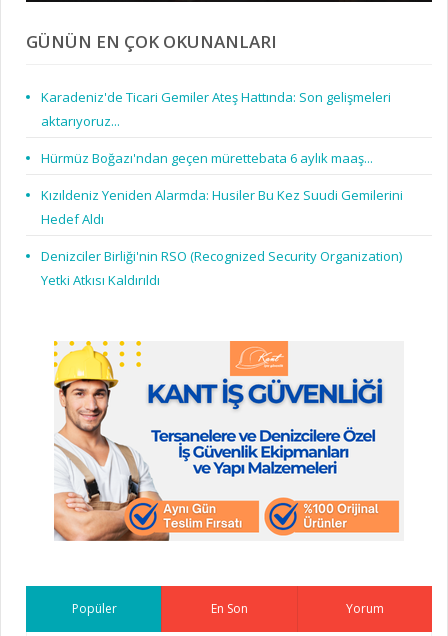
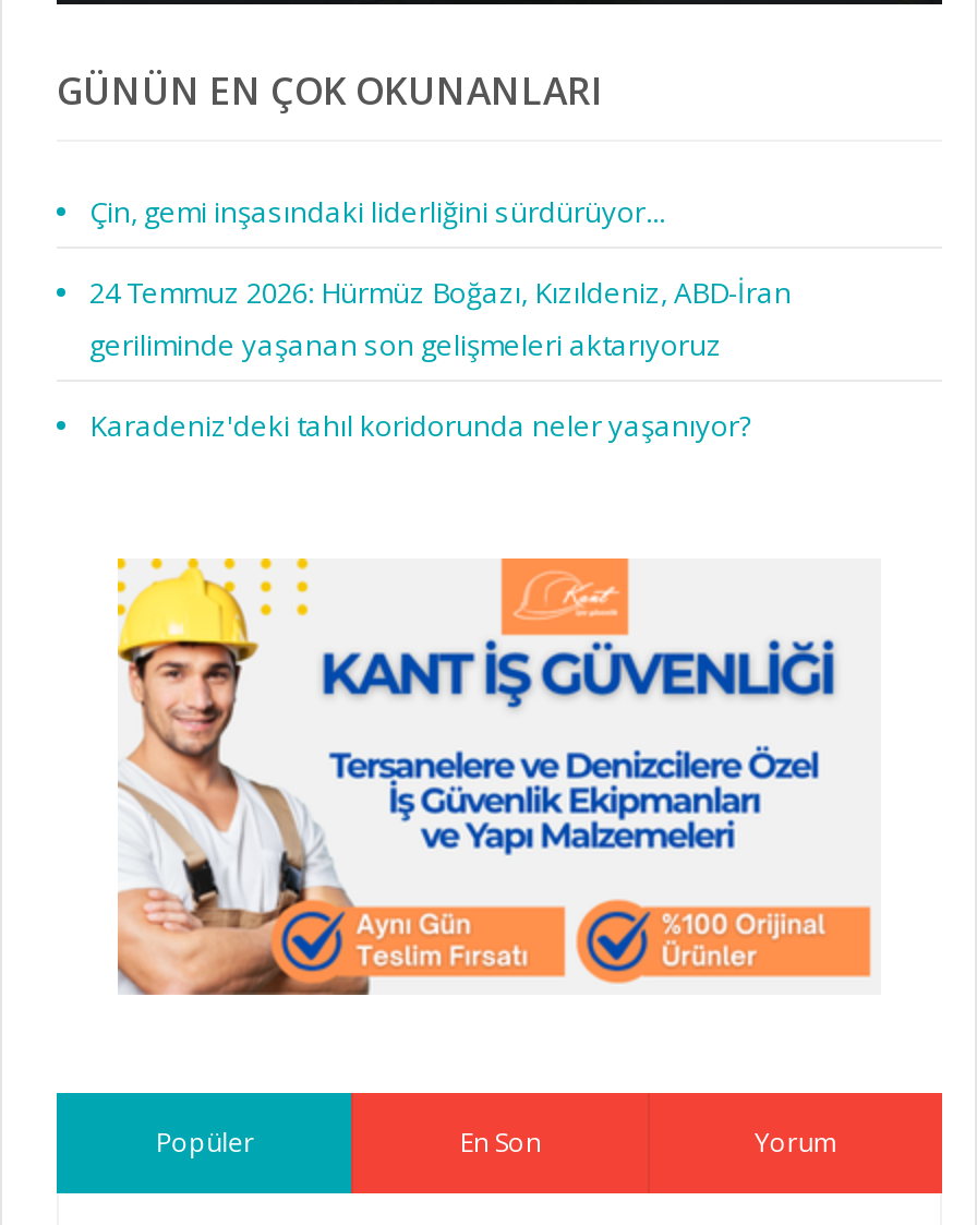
- Karadeniz'de Ticari Gemiler Ateş Hattında: Son gelişmeleri
- aktarıyoruz...
- Hürmüz Boğazı'ndan geçen mürettebata 6 aylık maaş...
- Kızıldeniz Yeniden Alarmda: Husiler Bu Kez Suudi Gemilerini
- Hedef Aldı
- Denizciler Birliği'nin RSO (Recognized Security Organization)
- Yetki Atkısı Kaldırıldı
+ Çin, gemi inşasındaki liderliğini sürdürüyor...
+ 24 Temmuz 2026: Hürmüz Boğazı, Kızıldeniz, ABD-İran
+ geriliminde yaşanan son gelişmeleri aktarıyoruz
+ Karadeniz'deki tahıl koridorunda neler yaşanıyor?
